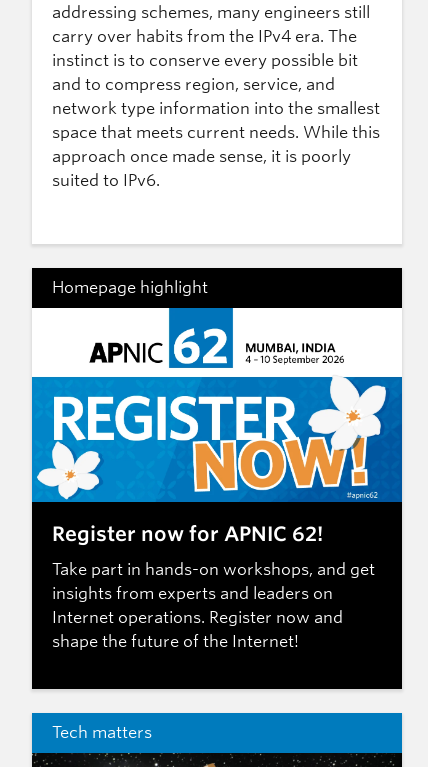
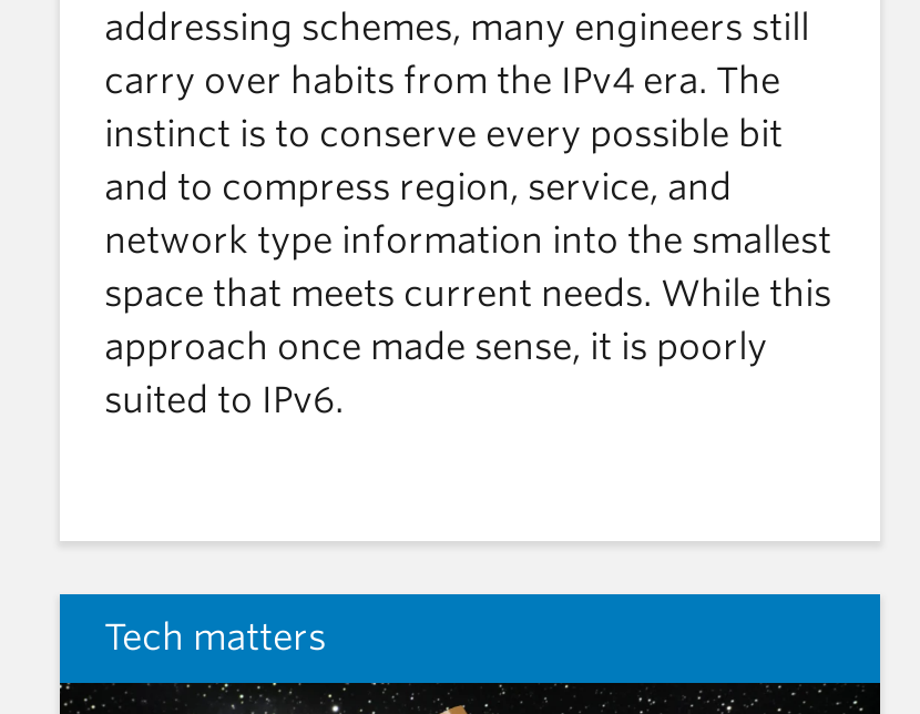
- [image]
- Homepage highlight

- [image]
- Register now for APNIC 62!
- Take part in hands-on workshops, and get
- insights from experts and leaders on
- Internet operations. Register now and
- shape the future of the Internet!
